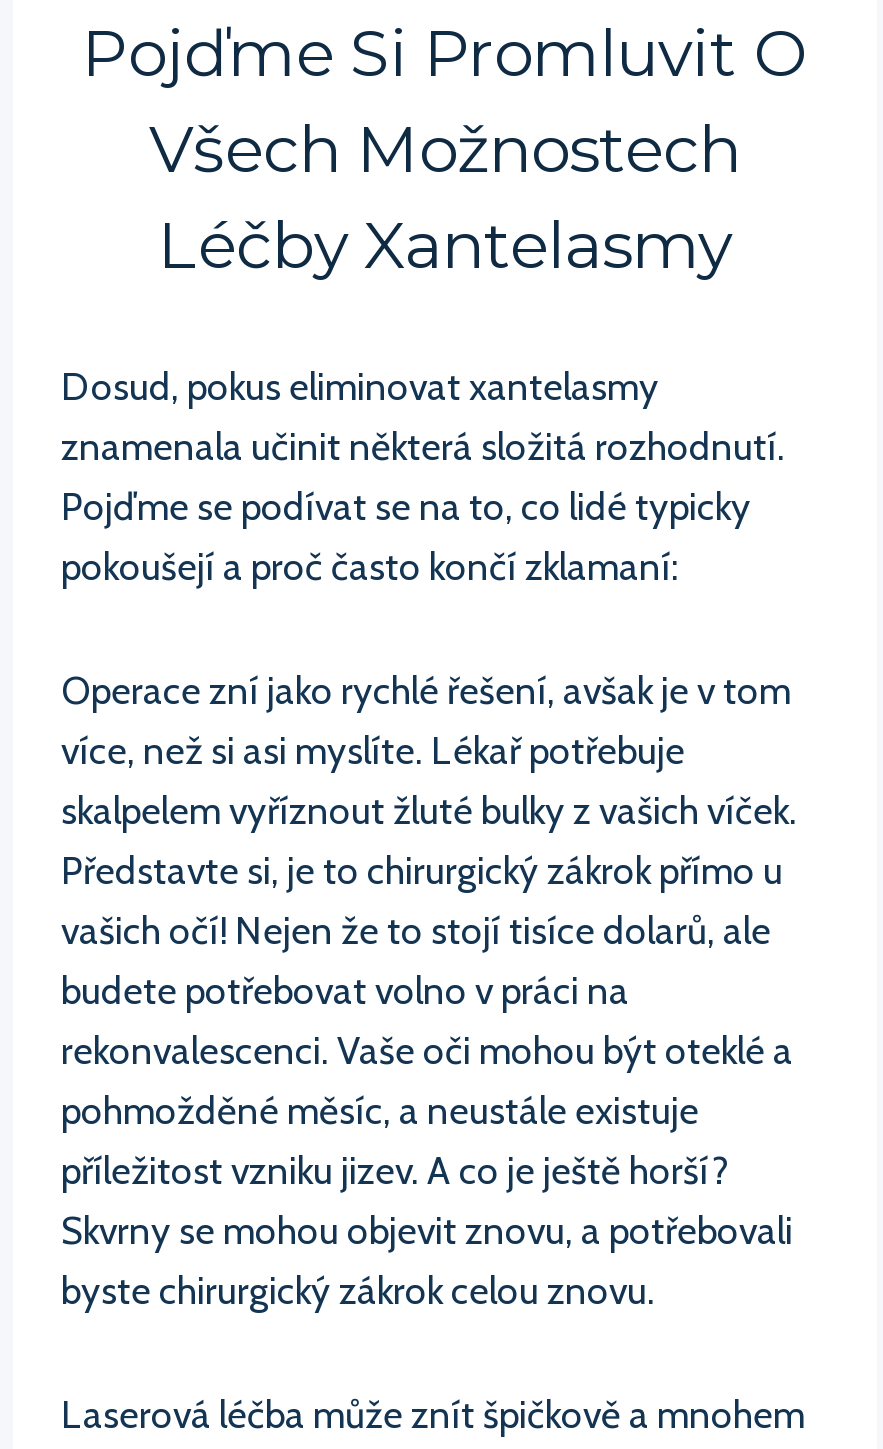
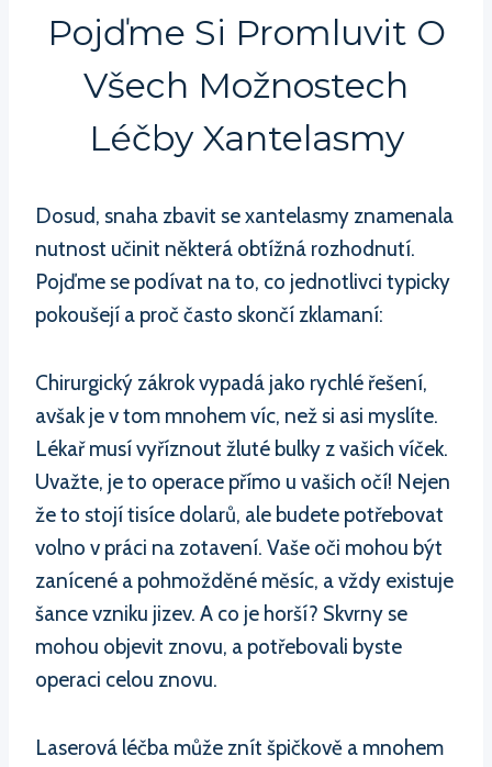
- Dosud, pokus eliminovat xantelasmy
- znamenala učinit některá složitá rozhodnutí.
- Pojďme se podívat se na to, co lidé typicky
- pokoušejí a proč často končí zklamaní:
+ Dosud, snaha zbavit se xantelasmy znamenala
+ nutnost učinit některá obtížná rozhodnutí.
+ Pojďme se podívat na to, co jednotlivci typicky
+ pokoušejí a proč často skončí zklamaní:

- Operace zní jako rychlé řešení, avšak je v tom
- více, než si asi myslíte. Lékař potřebuje
- skalpelem vyříznout žluté bulky z vašich víček.
- Představte si, je to chirurgický zákrok přímo u
- vašich očí! Nejen že to stojí tisíce dolarů, ale
- budete potřebovat volno v práci na
- rekonvalescenci. Vaše oči mohou být oteklé a
- pohmožděné měsíc, a neustále existuje
- příležitost vzniku jizev. A co je ještě horší?
- Skvrny se mohou objevit znovu, a potřebovali
- byste chirurgický zákrok celou znovu.
+ Chirurgický zákrok vypadá jako rychlé řešení,
+ avšak je v tom mnohem víc, než si asi myslíte.
+ Lékař musí vyříznout žluté bulky z vašich víček.
+ Uvažte, je to operace přímo u vašich očí! Nejen
+ že to stojí tisíce dolarů, ale budete potřebovat
+ volno v práci na zotavení. Vaše oči mohou být
+ zanícené a pohmožděné měsíc, a vždy existuje
+ šance vzniku jizev. A co je horší? Skvrny se
+ mohou objevit znovu, a potřebovali byste
+ operaci celou znovu.
